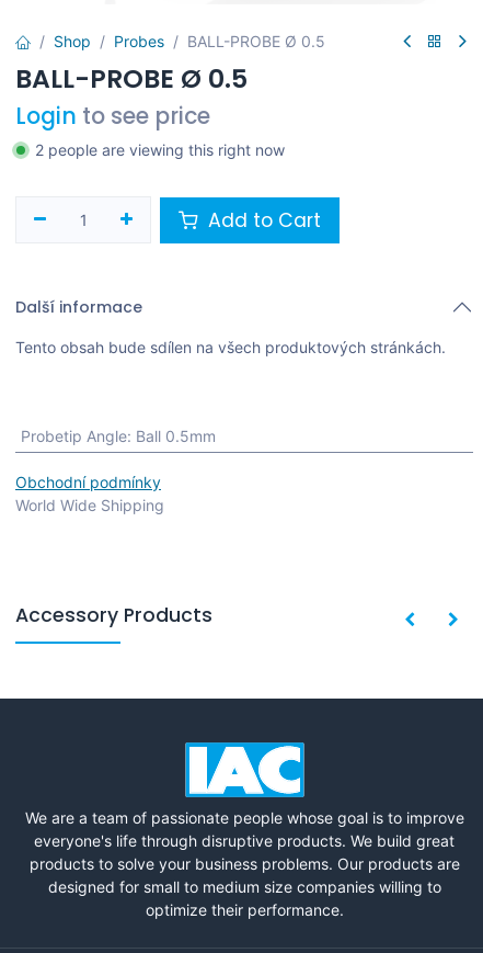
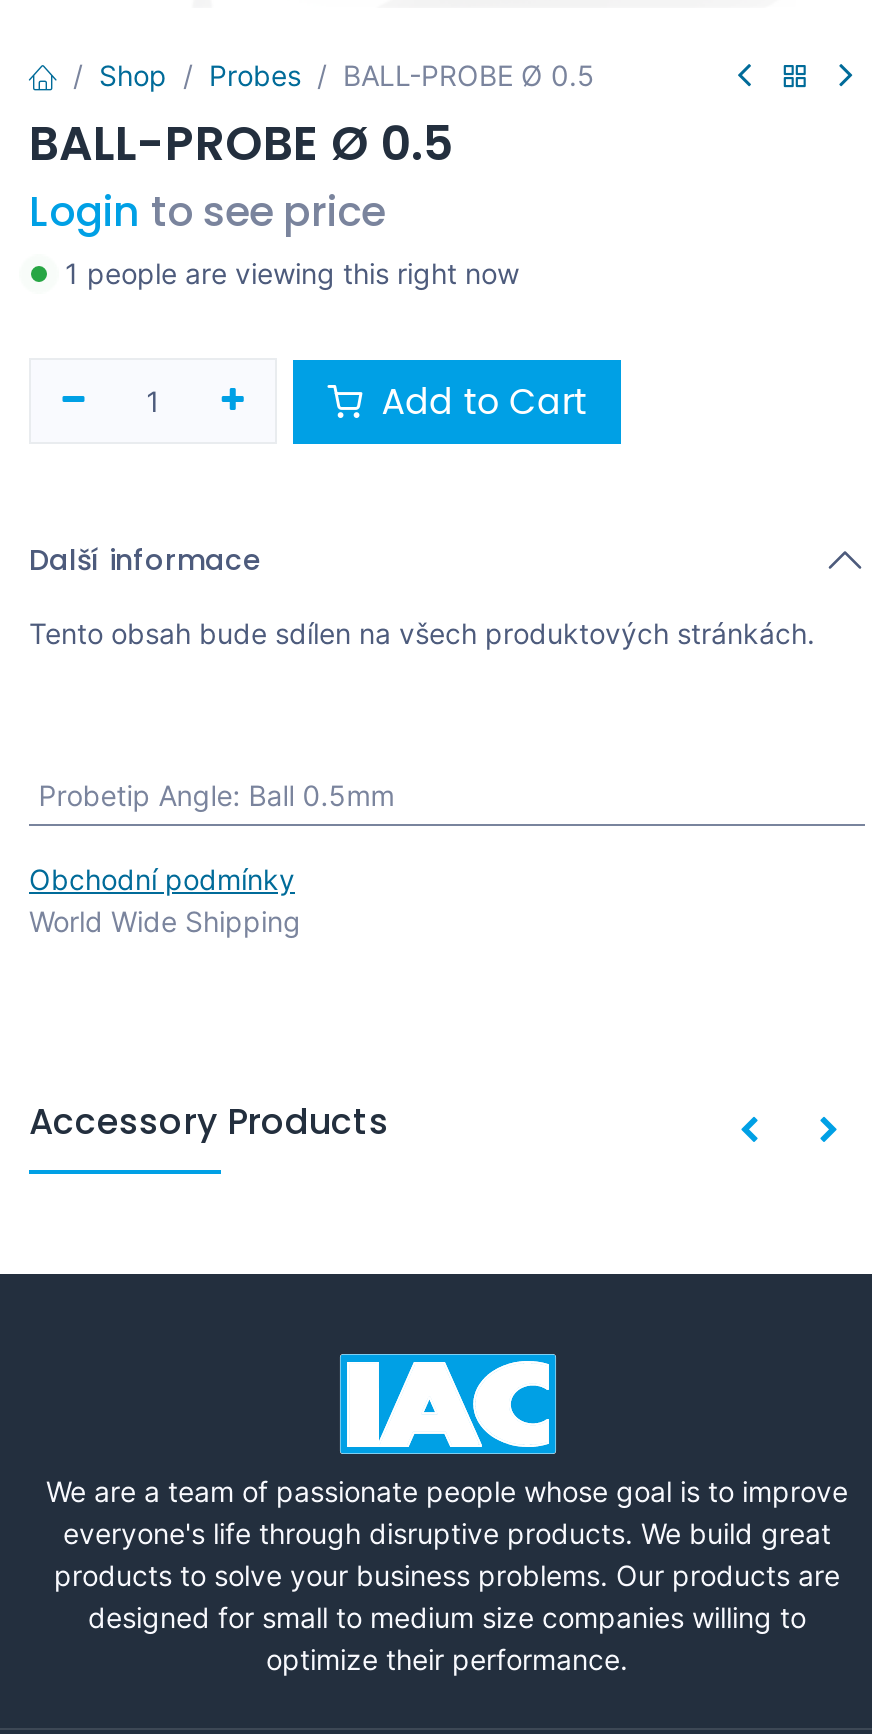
- 2 people are viewing this right now
+ 1 people are viewing this right now
